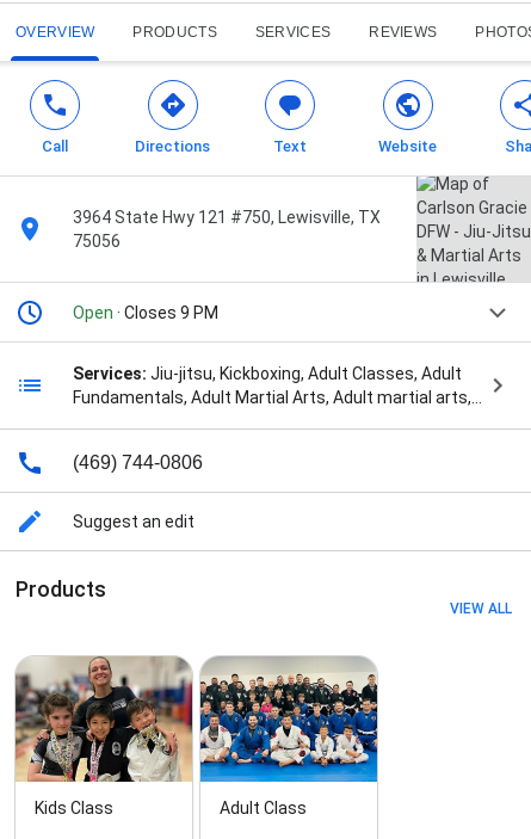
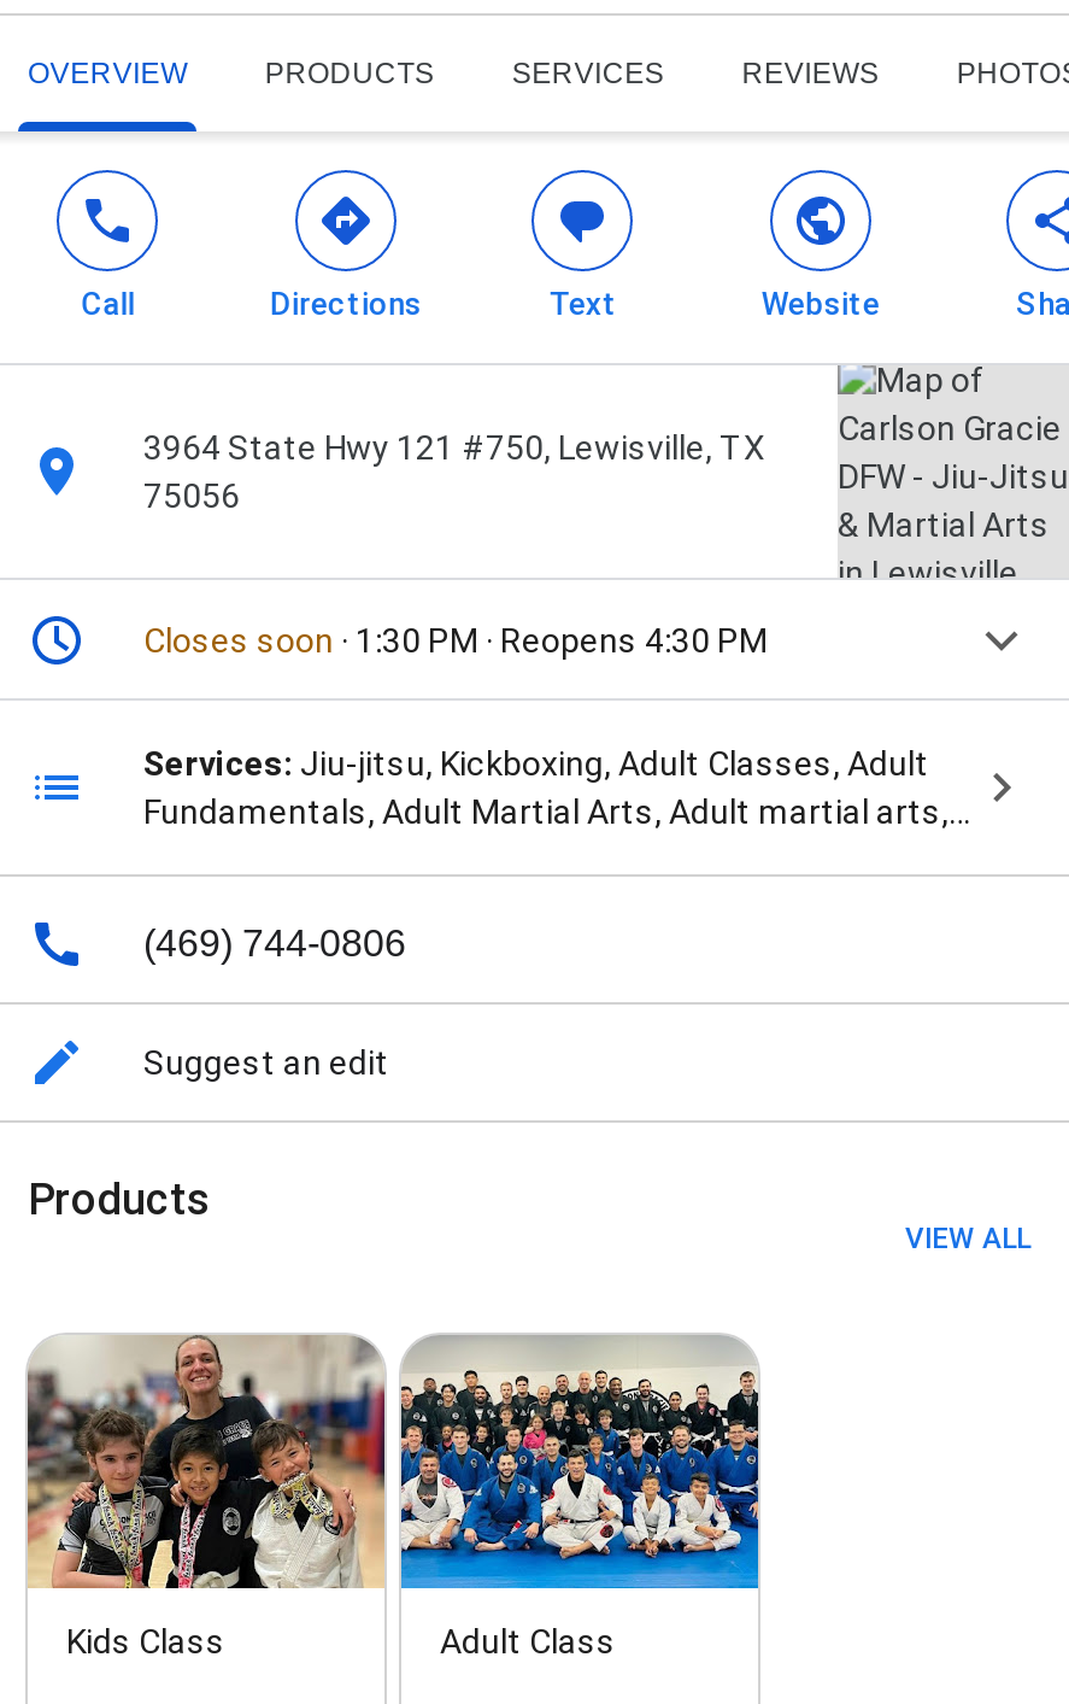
- Open · Closes 9 PM
+ Closes soon · 1:30 PM · Reopens 4:30 PM
